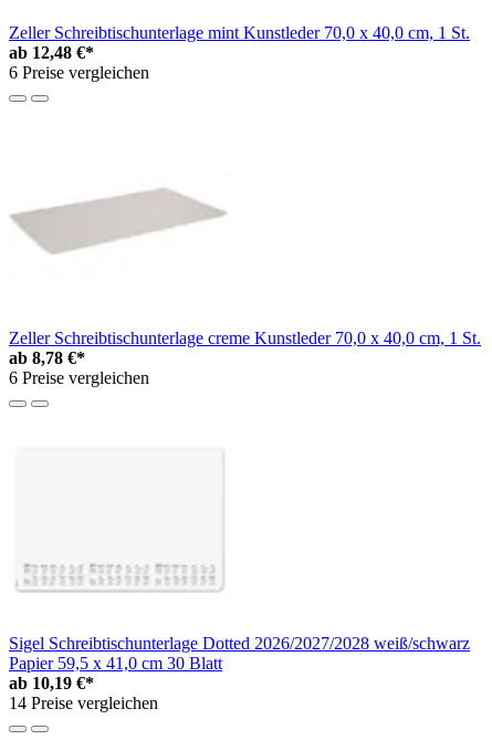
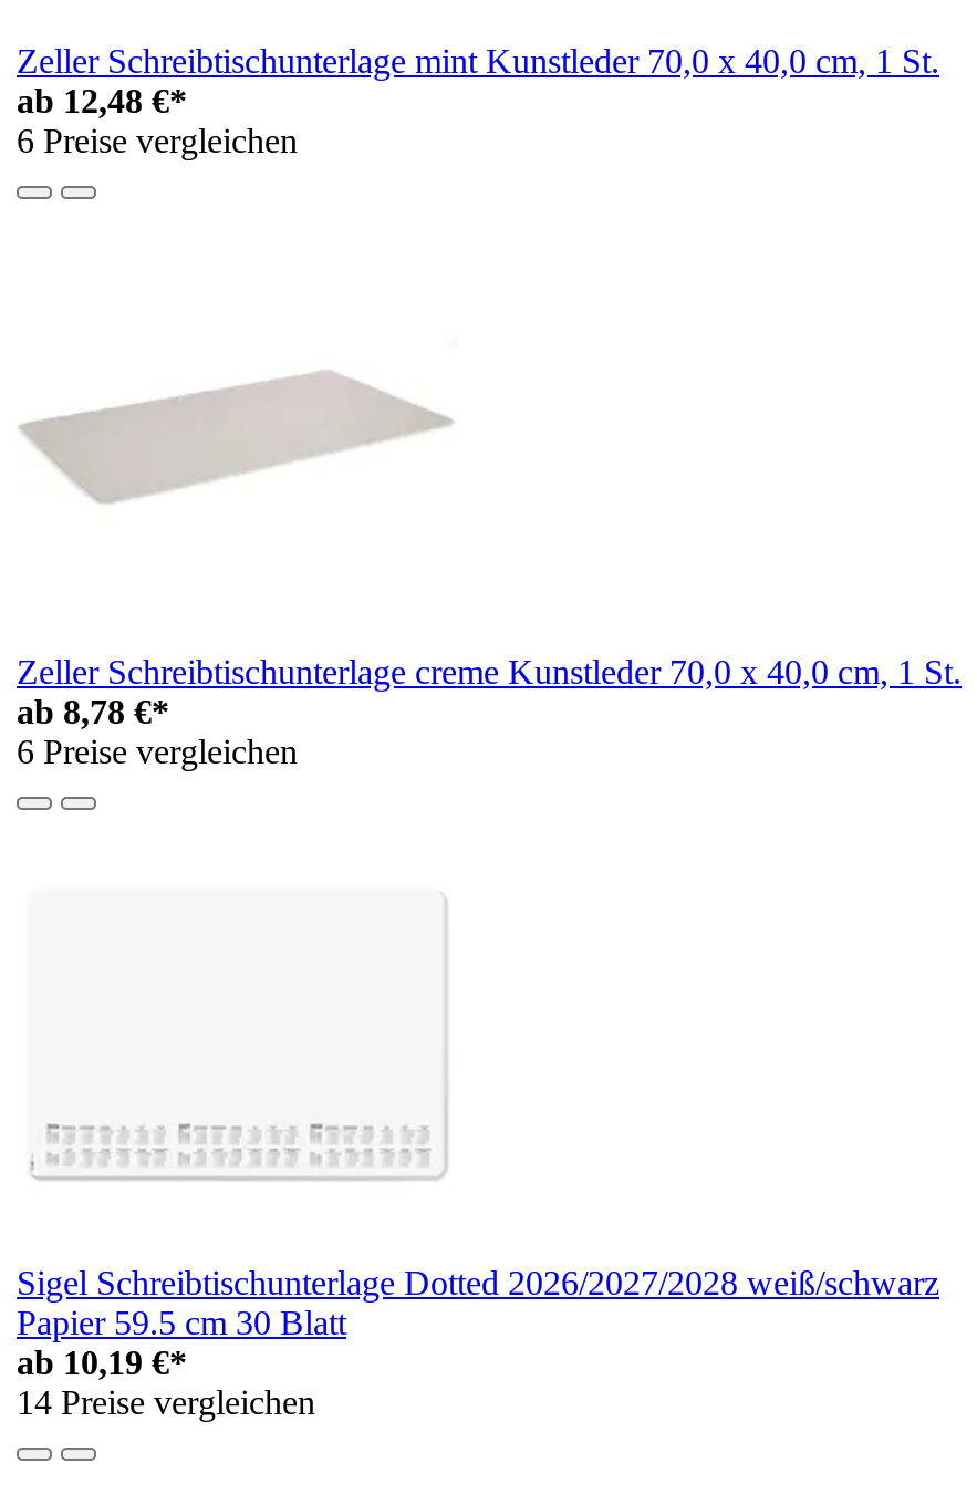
- Papier 59,5 x 41,0 cm 30 Blatt
+ Papier 59.5 cm 30 Blatt
